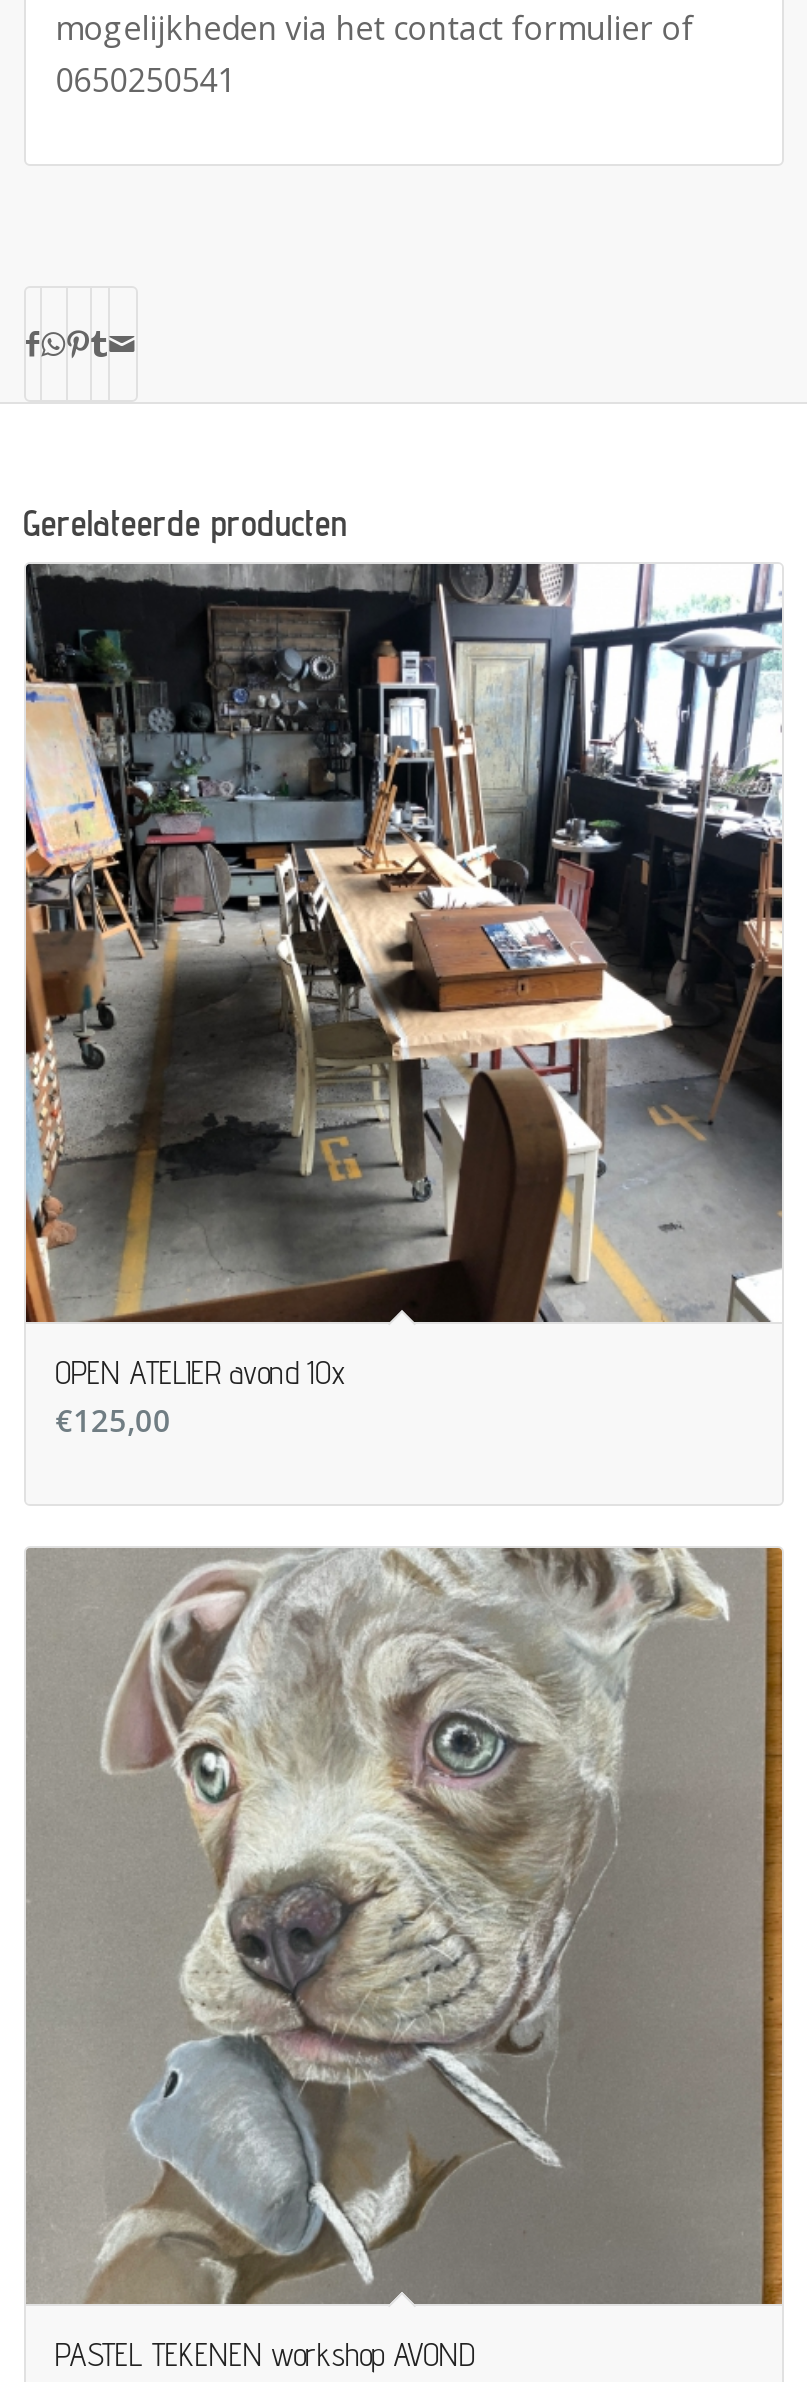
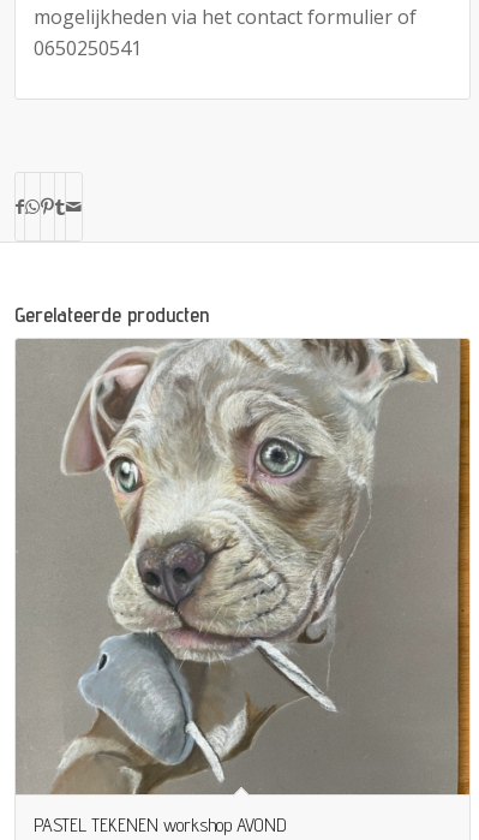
- [image]
- OPEN ATELIER avond 10x
- €125,00
